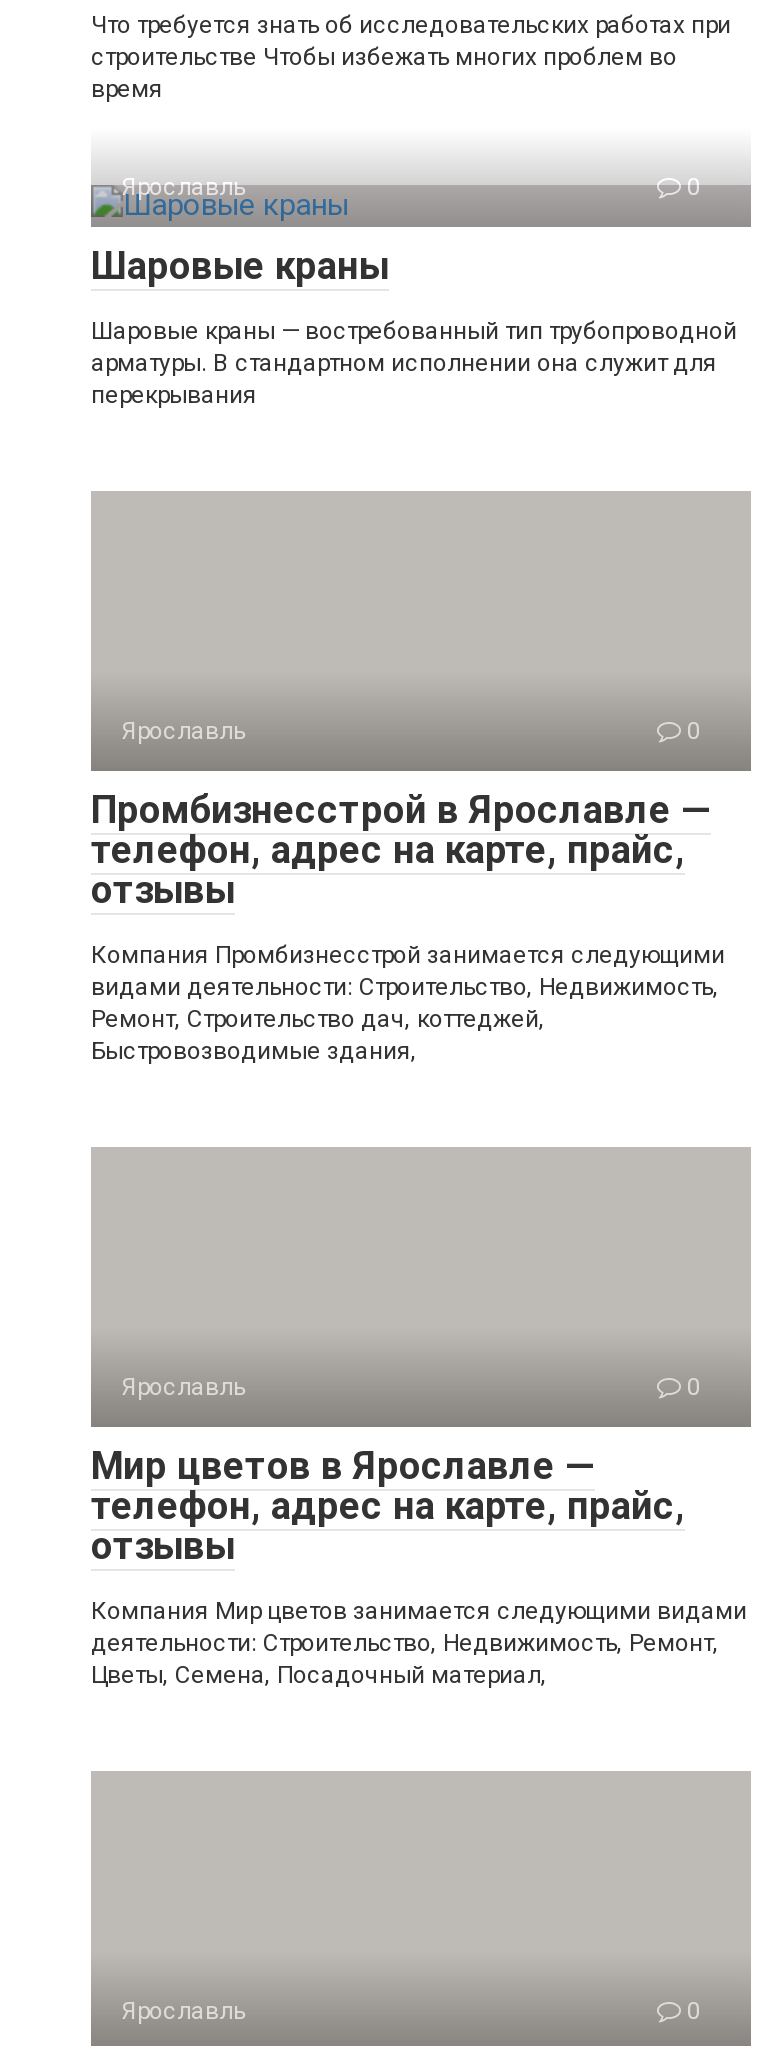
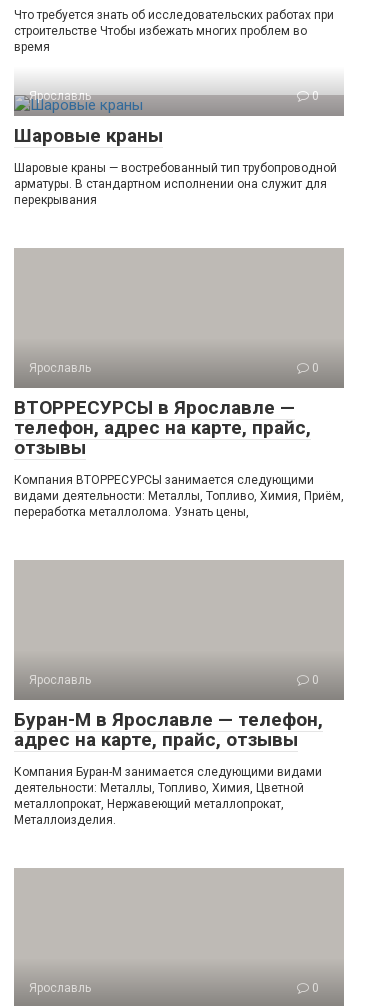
- Промбизнесстрой в Ярославле —
+ ВТОРРЕСУРСЫ в Ярославле —

- Компания Промбизнесстрой занимается следующими
- видами деятельности: Строительство, Недвижимость,
- Ремонт, Строительство дач, коттеджей,
- Быстровозводимые здания,
+ Компания ВТОРРЕСУРСЫ занимается следующими
+ видами деятельности: Металлы, Топливо, Химия, Приём,
+ переработка металлолома. Узнать цены,

- Мир цветов в Ярославле —
- телефон, адрес на карте, прайс,
- отзывы
+ Буран-М в Ярославле — телефон,
+ адрес на карте, прайс, отзывы

- Компания Мир цветов занимается следующими видами
- деятельности: Строительство, Недвижимость, Ремонт,
- Цветы, Семена, Посадочный материал,
+ Компания Буран-М занимается следующими видами
+ деятельности: Металлы, Топливо, Химия, Цветной
+ металлопрокат, Нержавеющий металлопрокат,
+ Металлоизделия.
